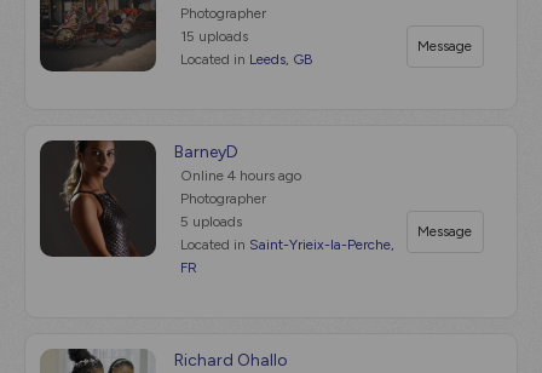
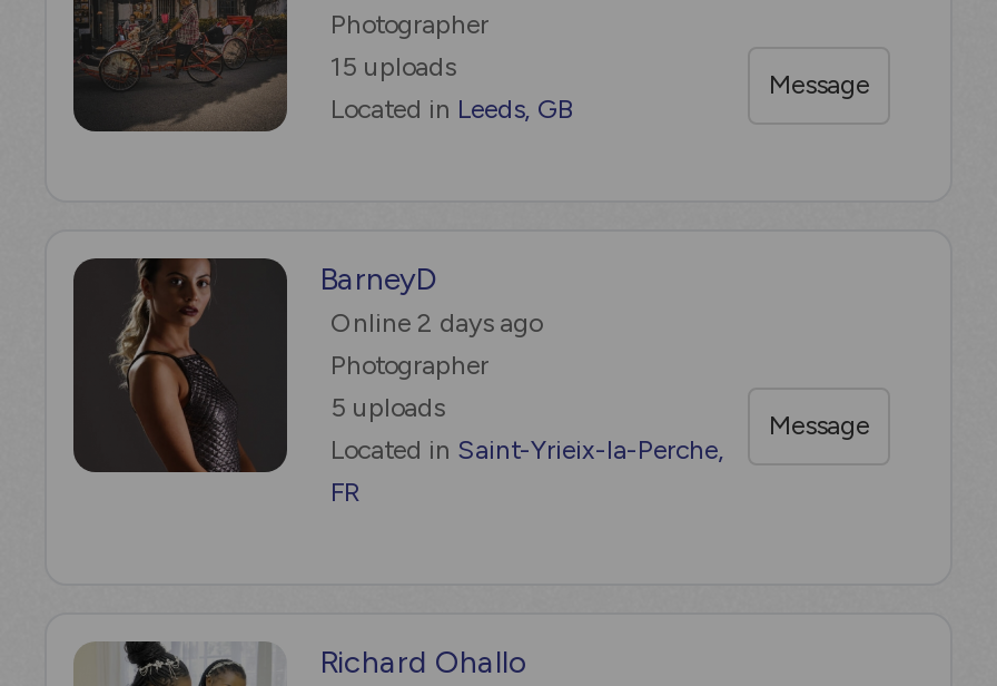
- Online 4 hours ago
+ Online 2 days ago
